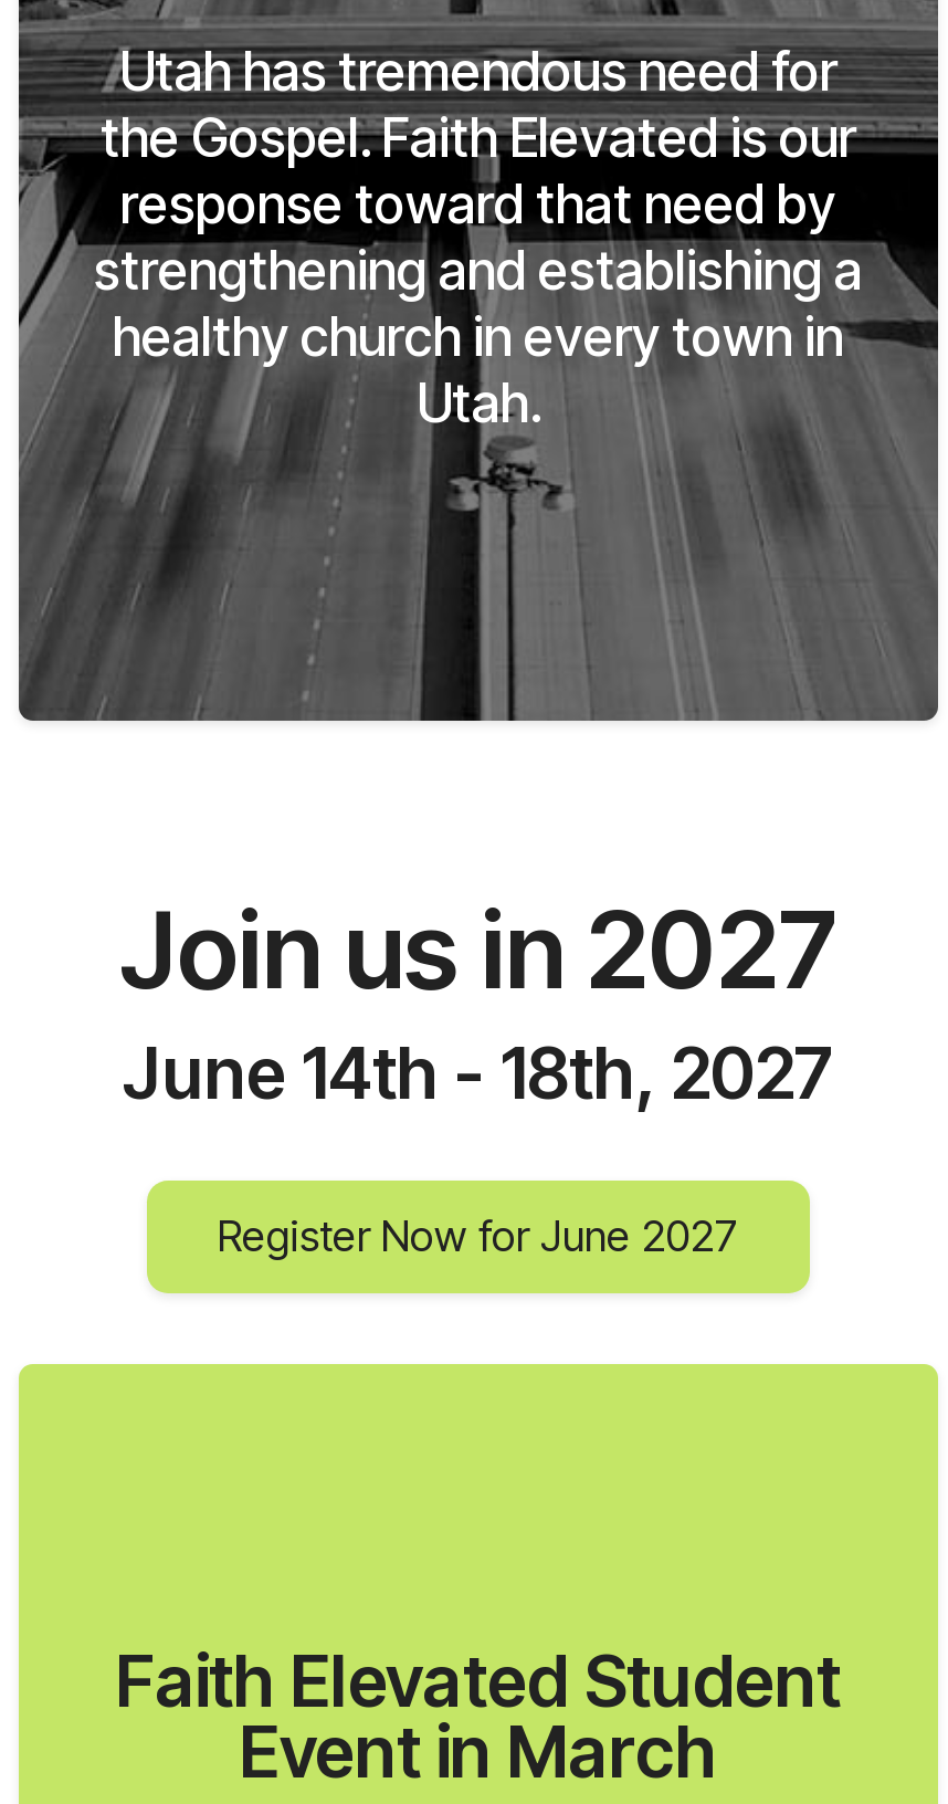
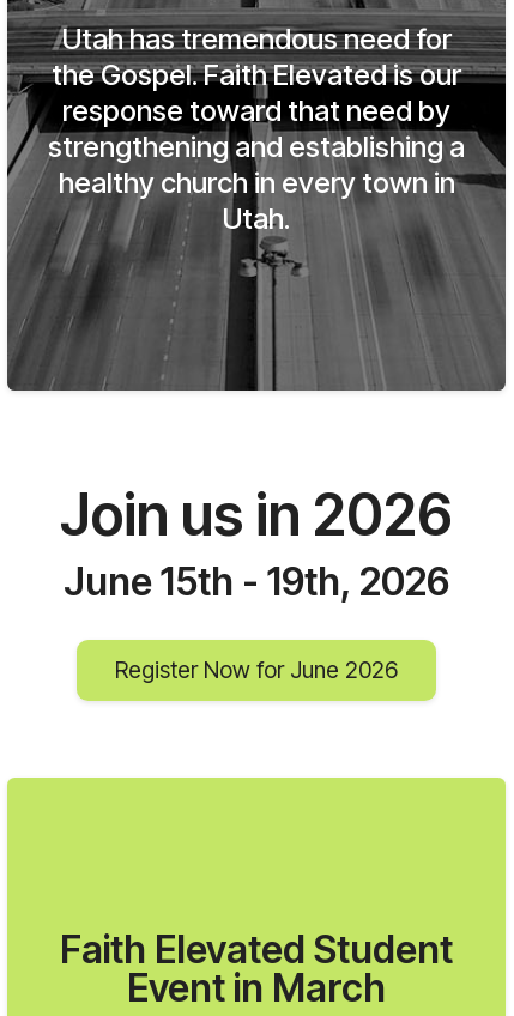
- Join us in 2027
+ Join us in 2026

- June 14th - 18th, 2027
+ June 15th - 19th, 2026

- Register Now for June 2027
+ Register Now for June 2026
